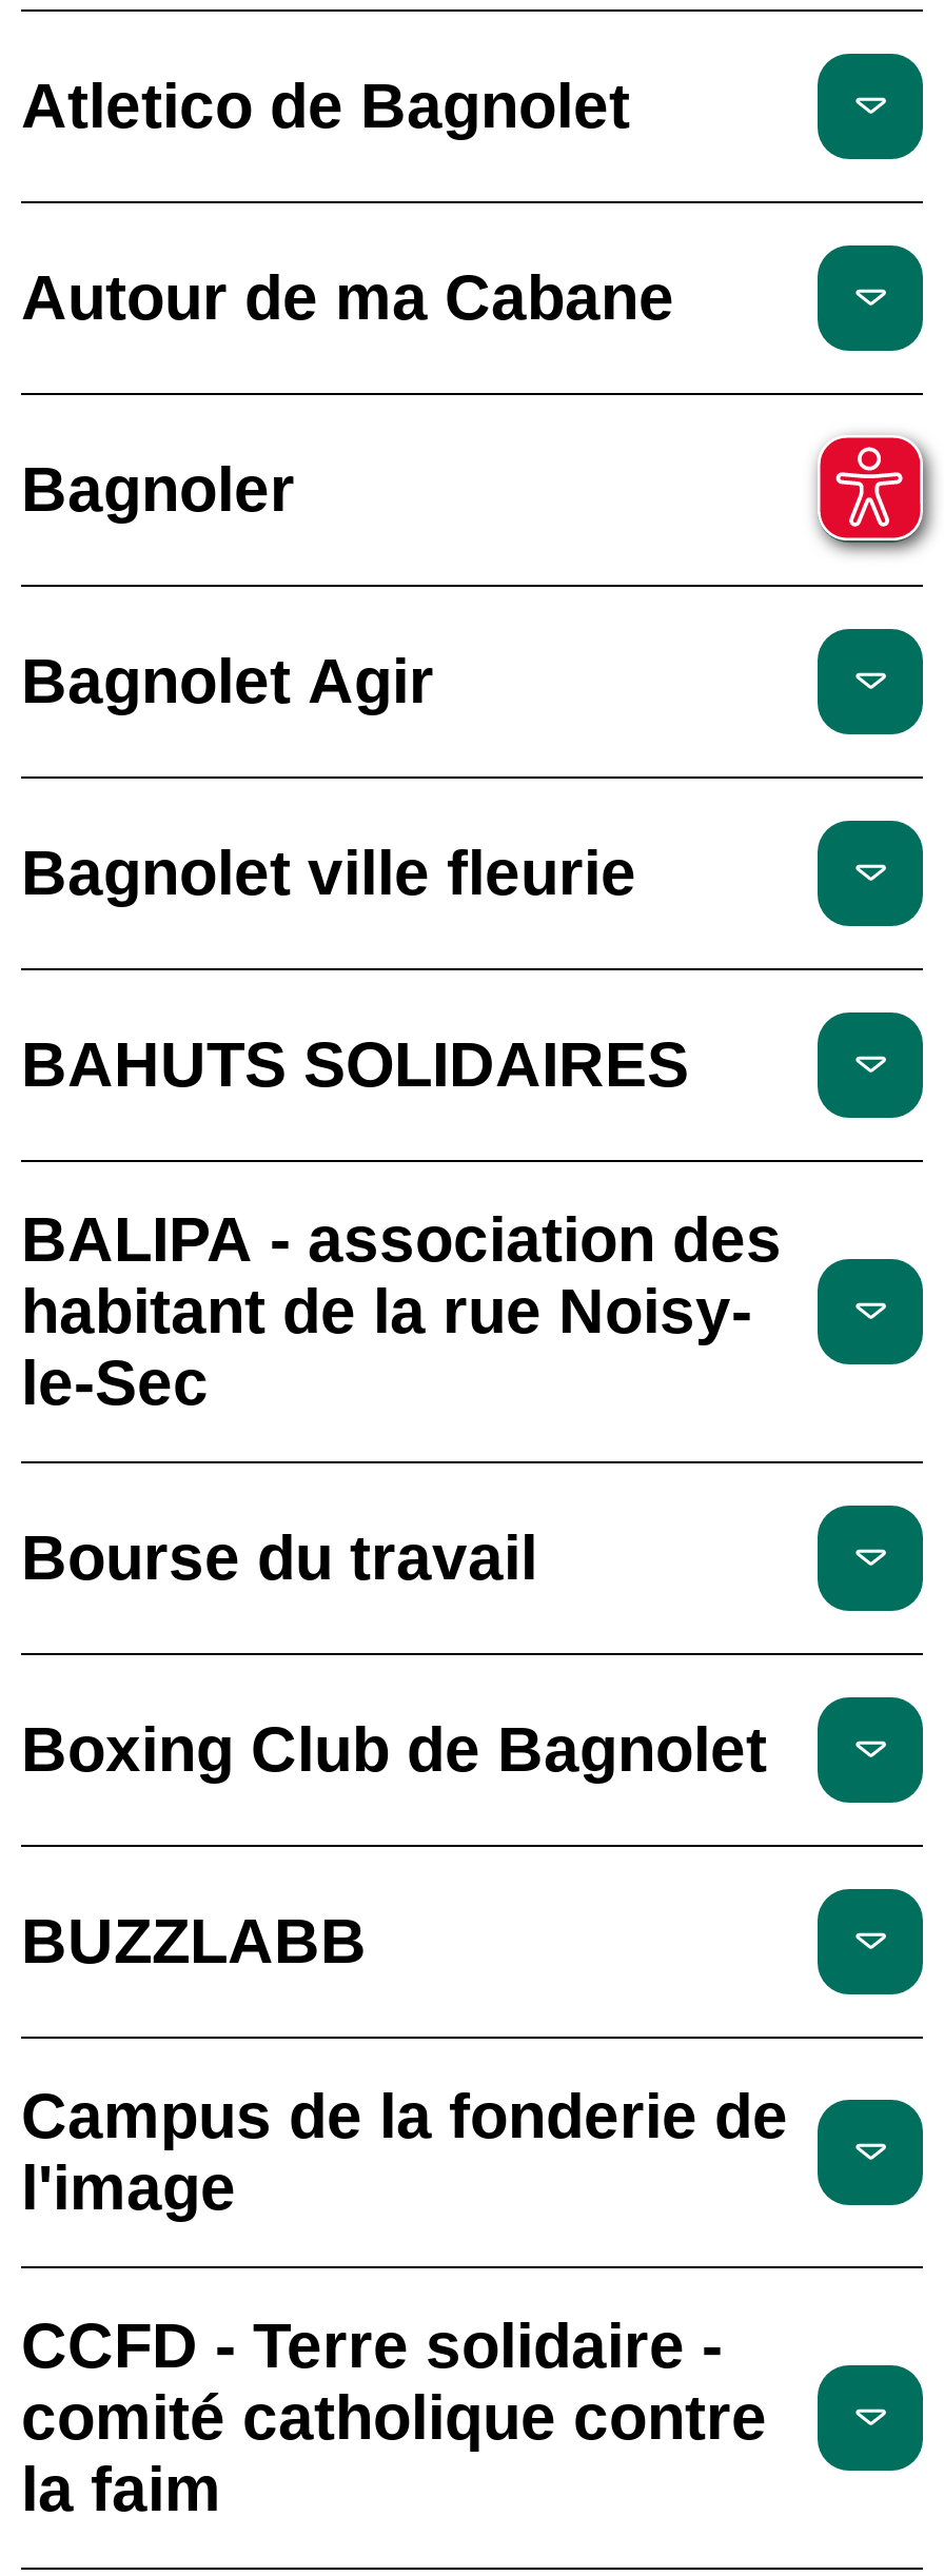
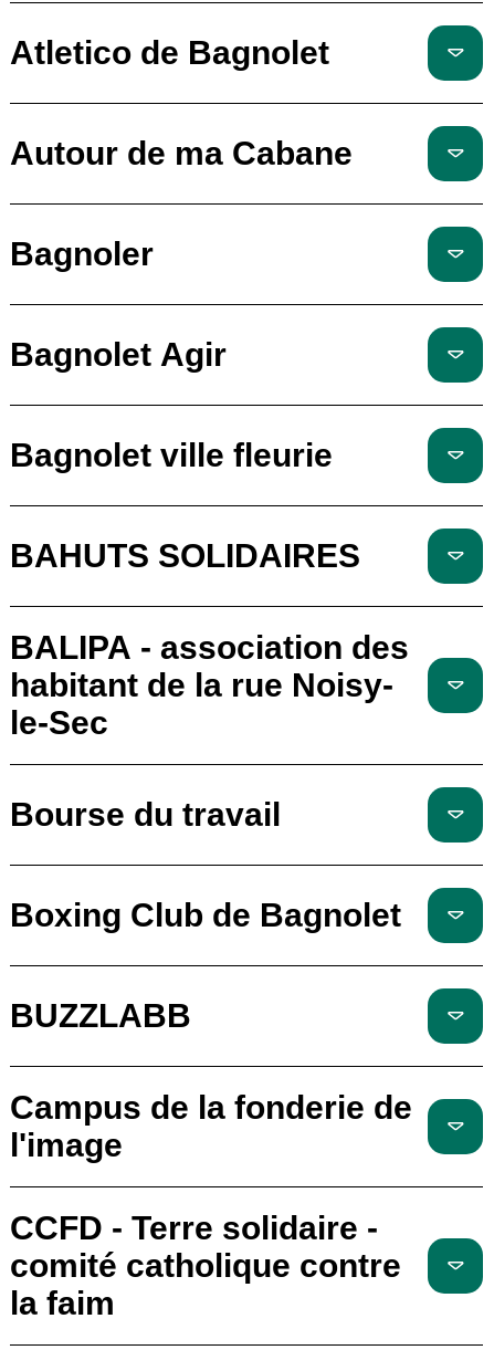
- [image]
+ [image]
